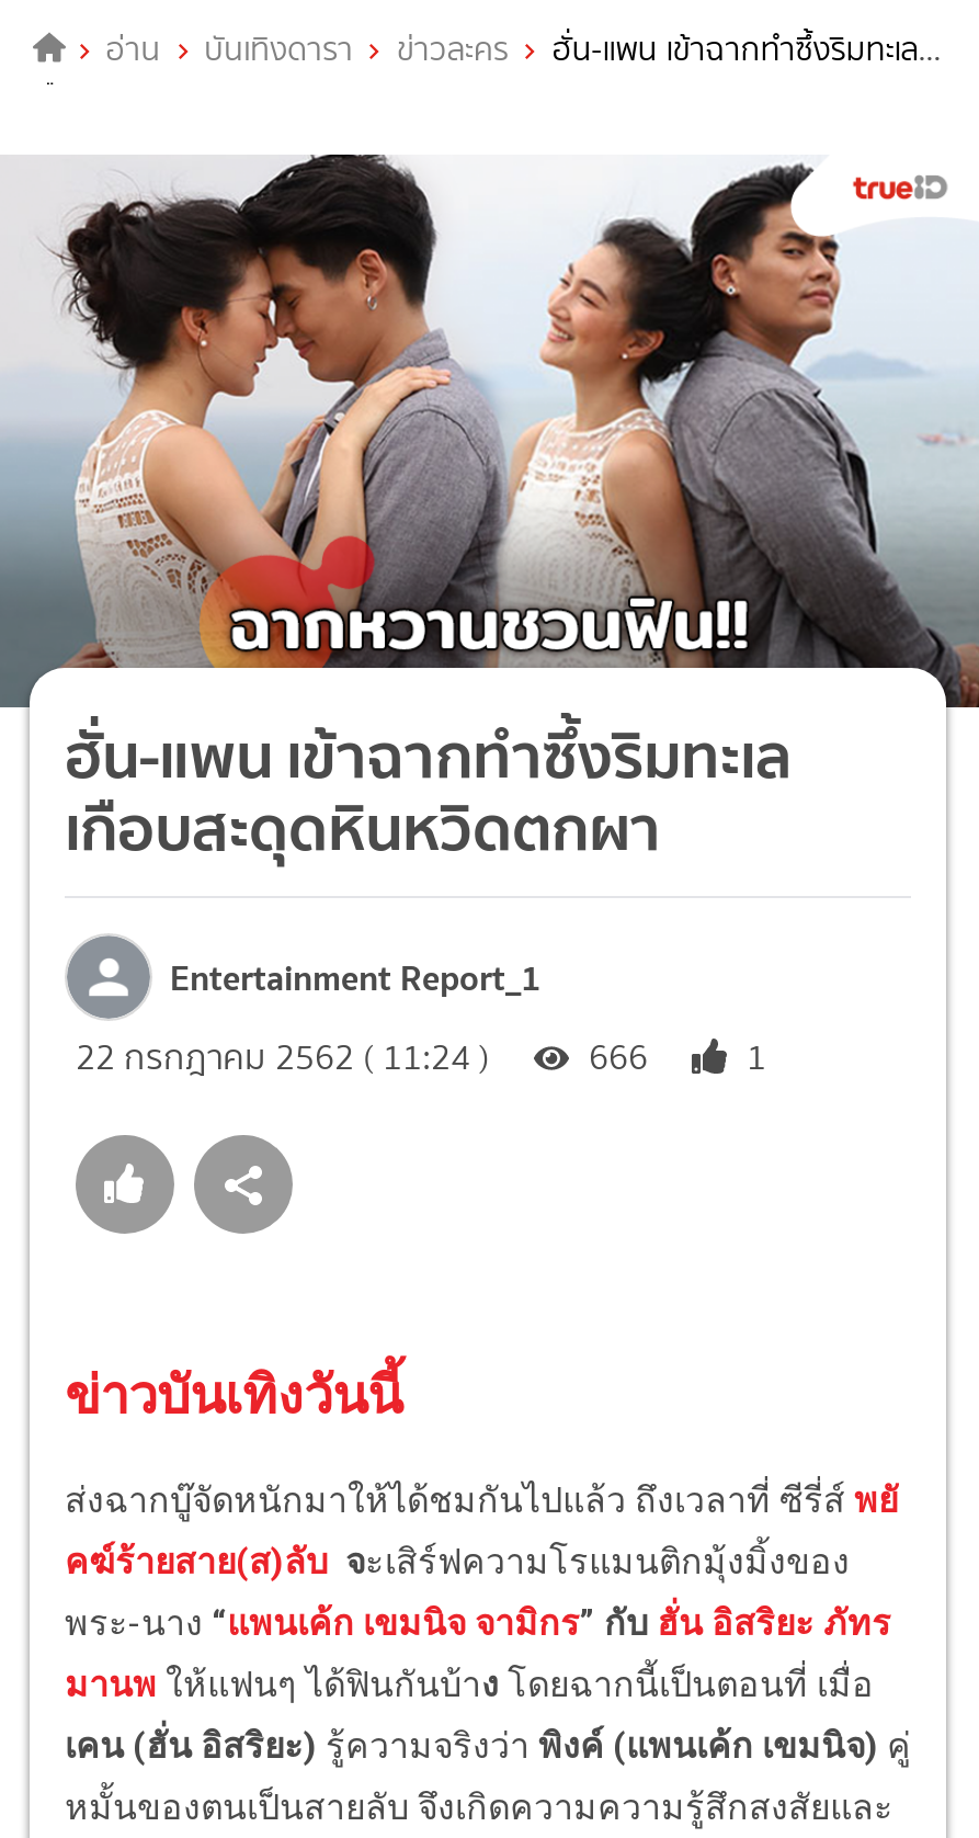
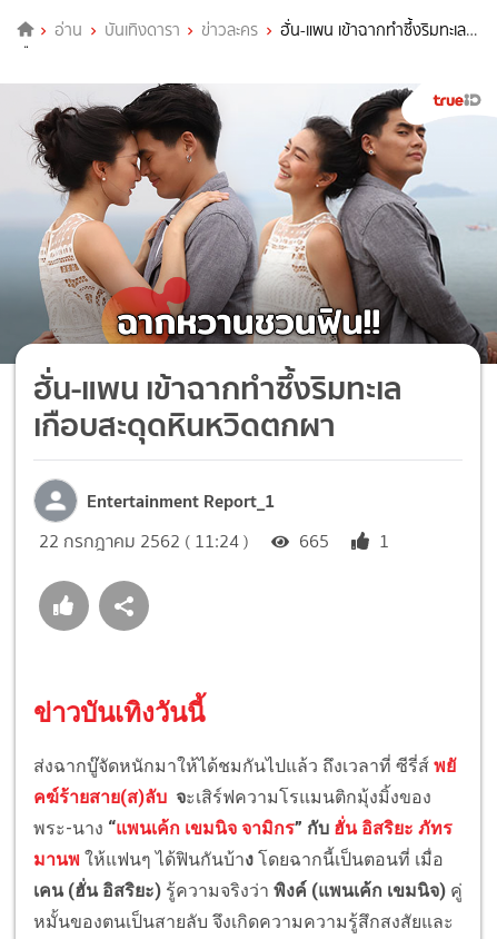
- 22 กรกฎาคม 2562 ( 11:24 ) 666 1
+ 22 กรกฎาคม 2562 ( 11:24 ) 665 1
